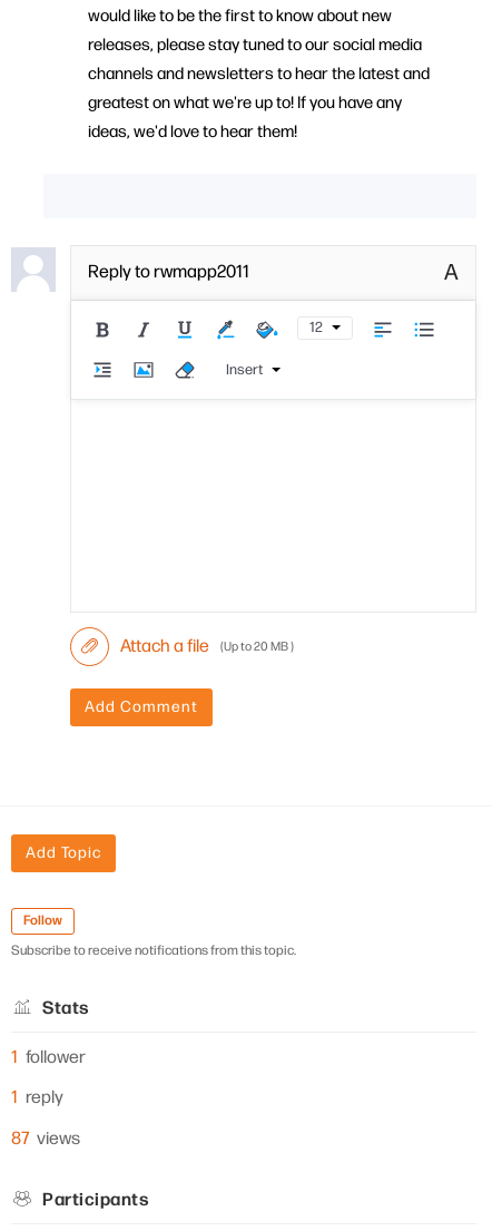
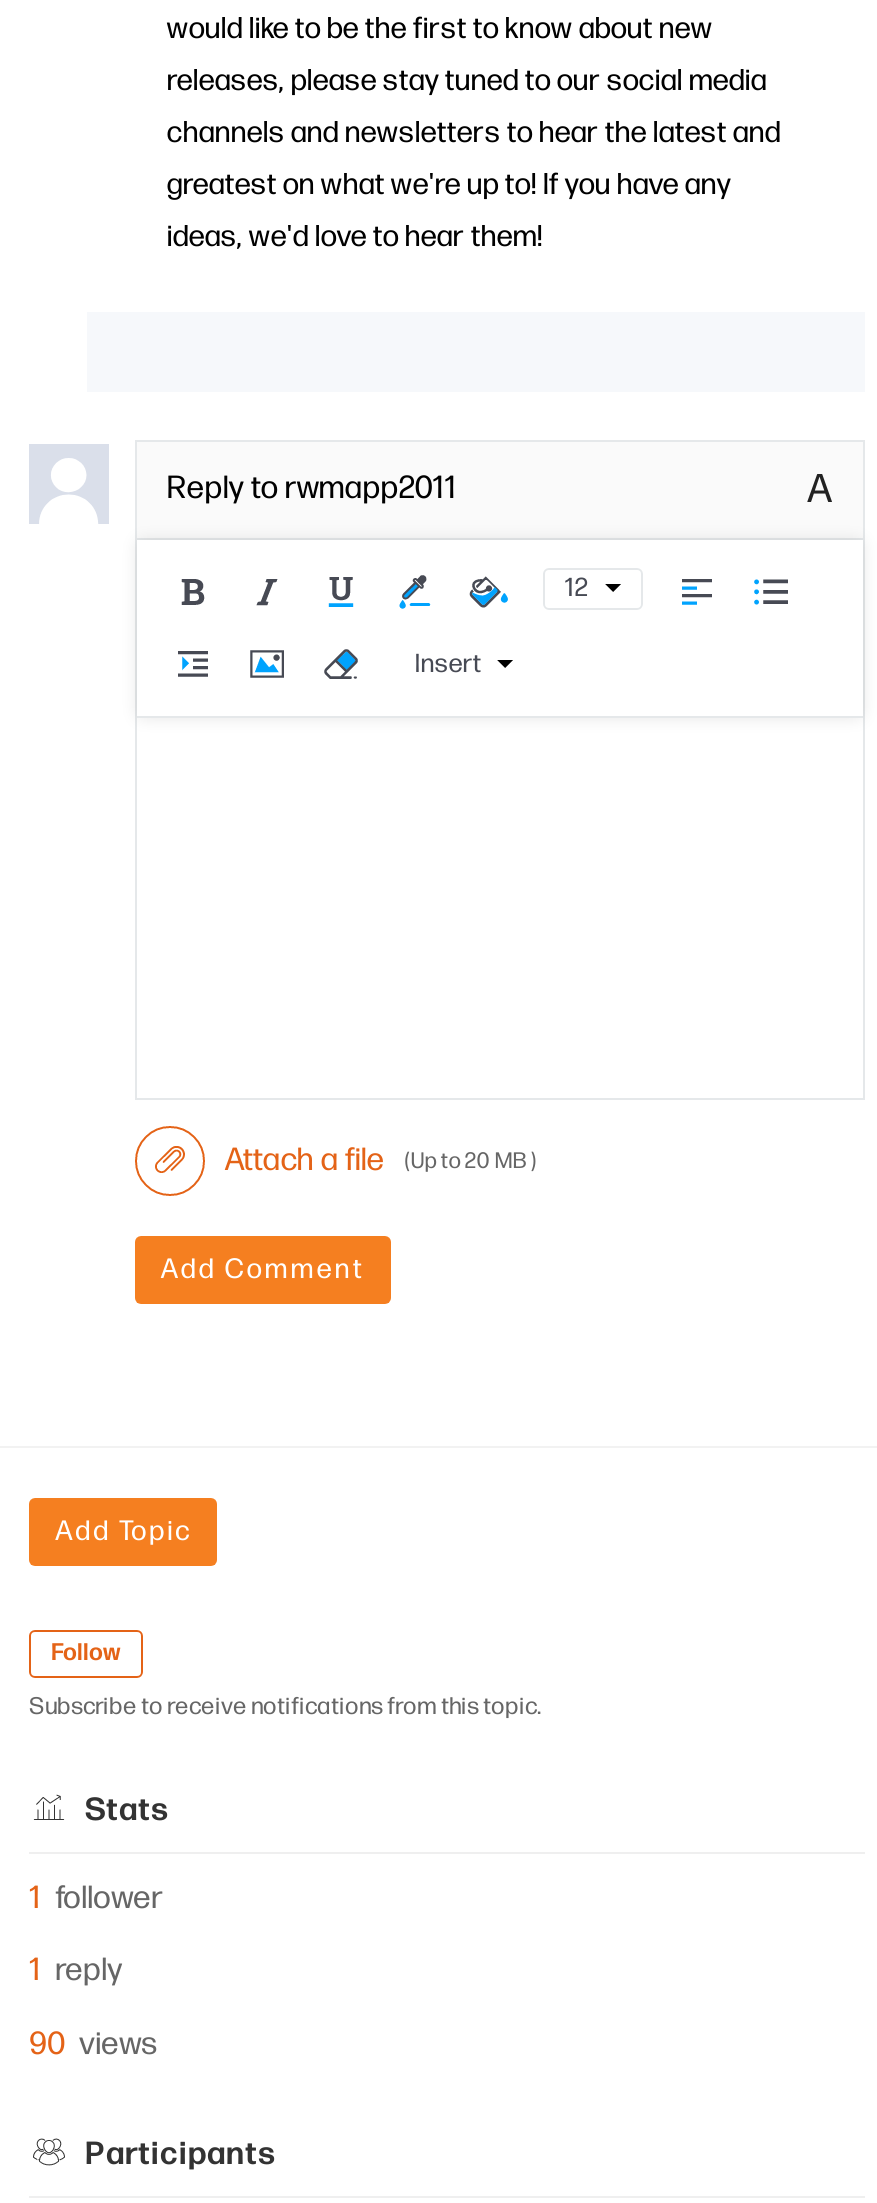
- 87 views
+ 90 views
